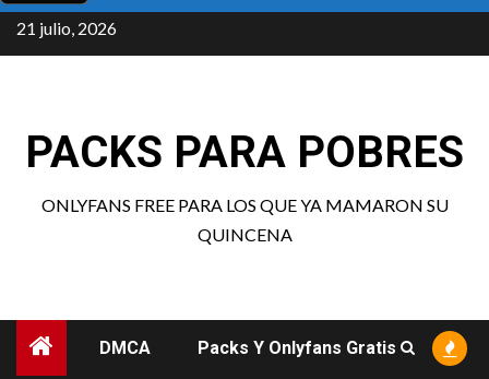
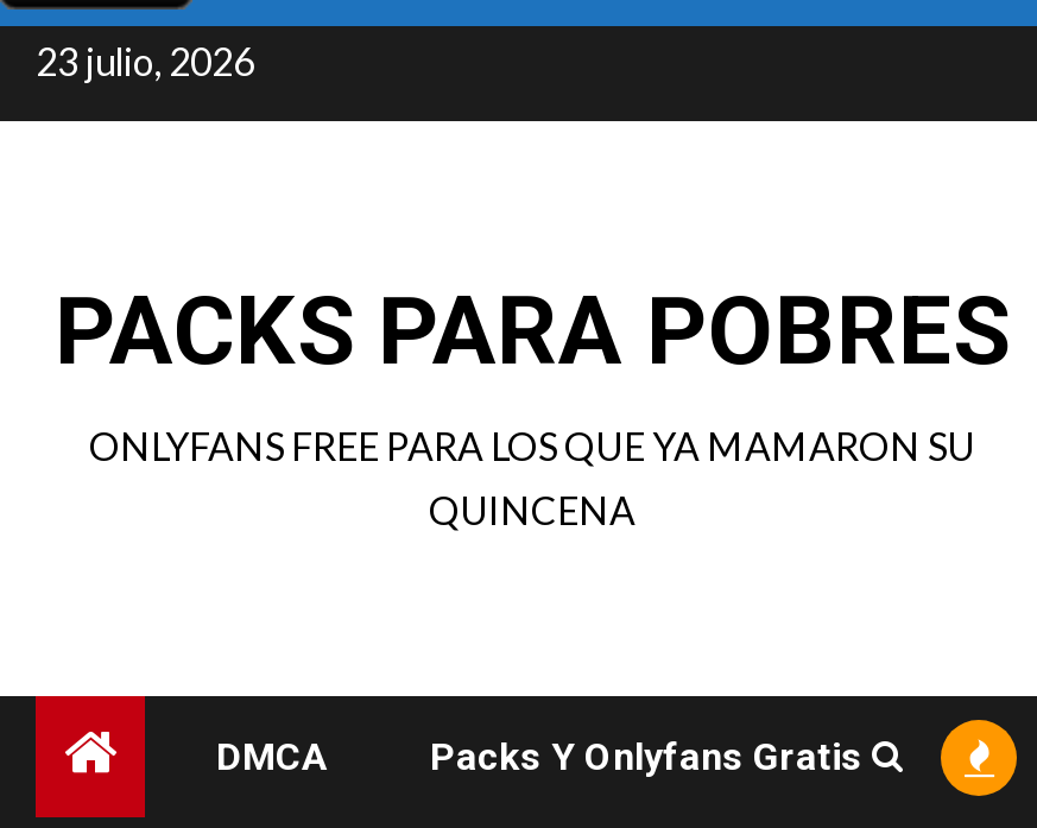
- 21 julio, 2026
+ 23 julio, 2026
